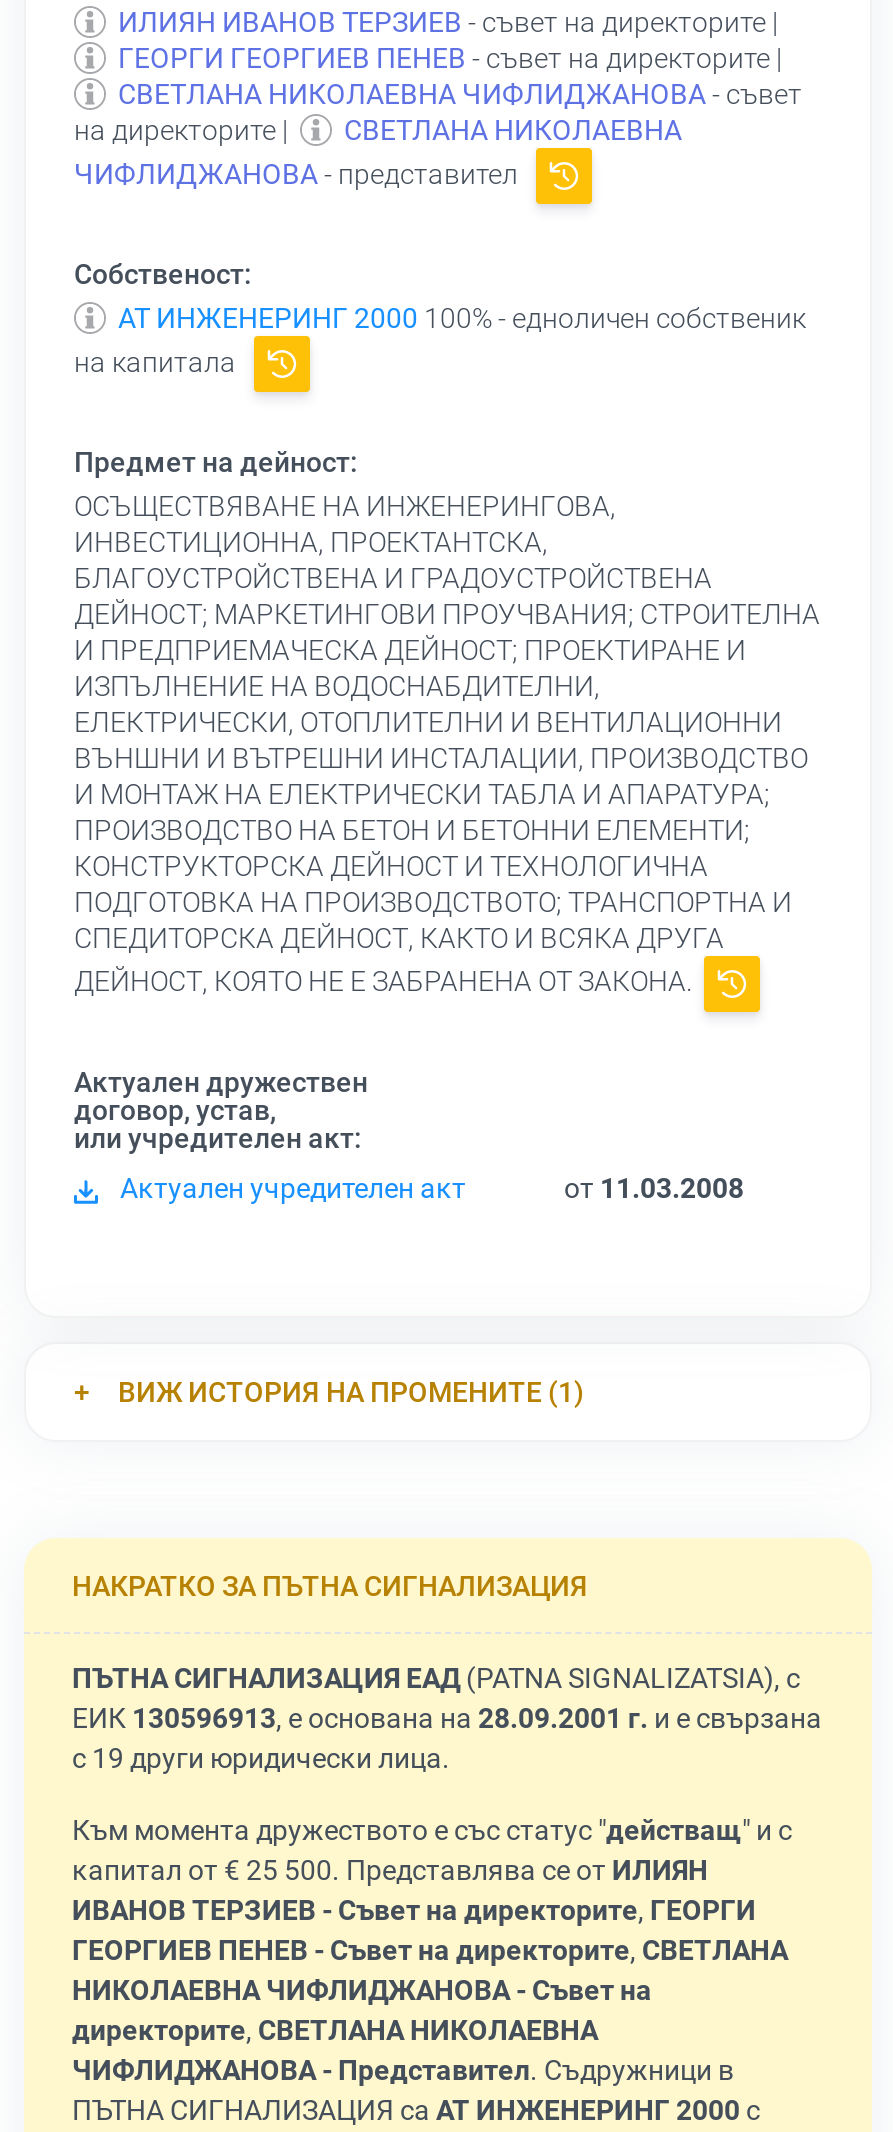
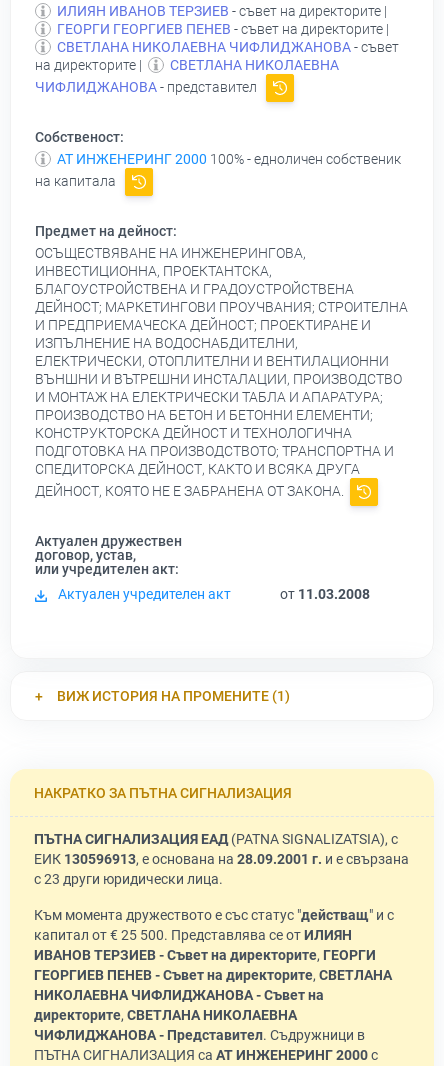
- с 19 други юридически лица.
+ с 23 други юридически лица.
